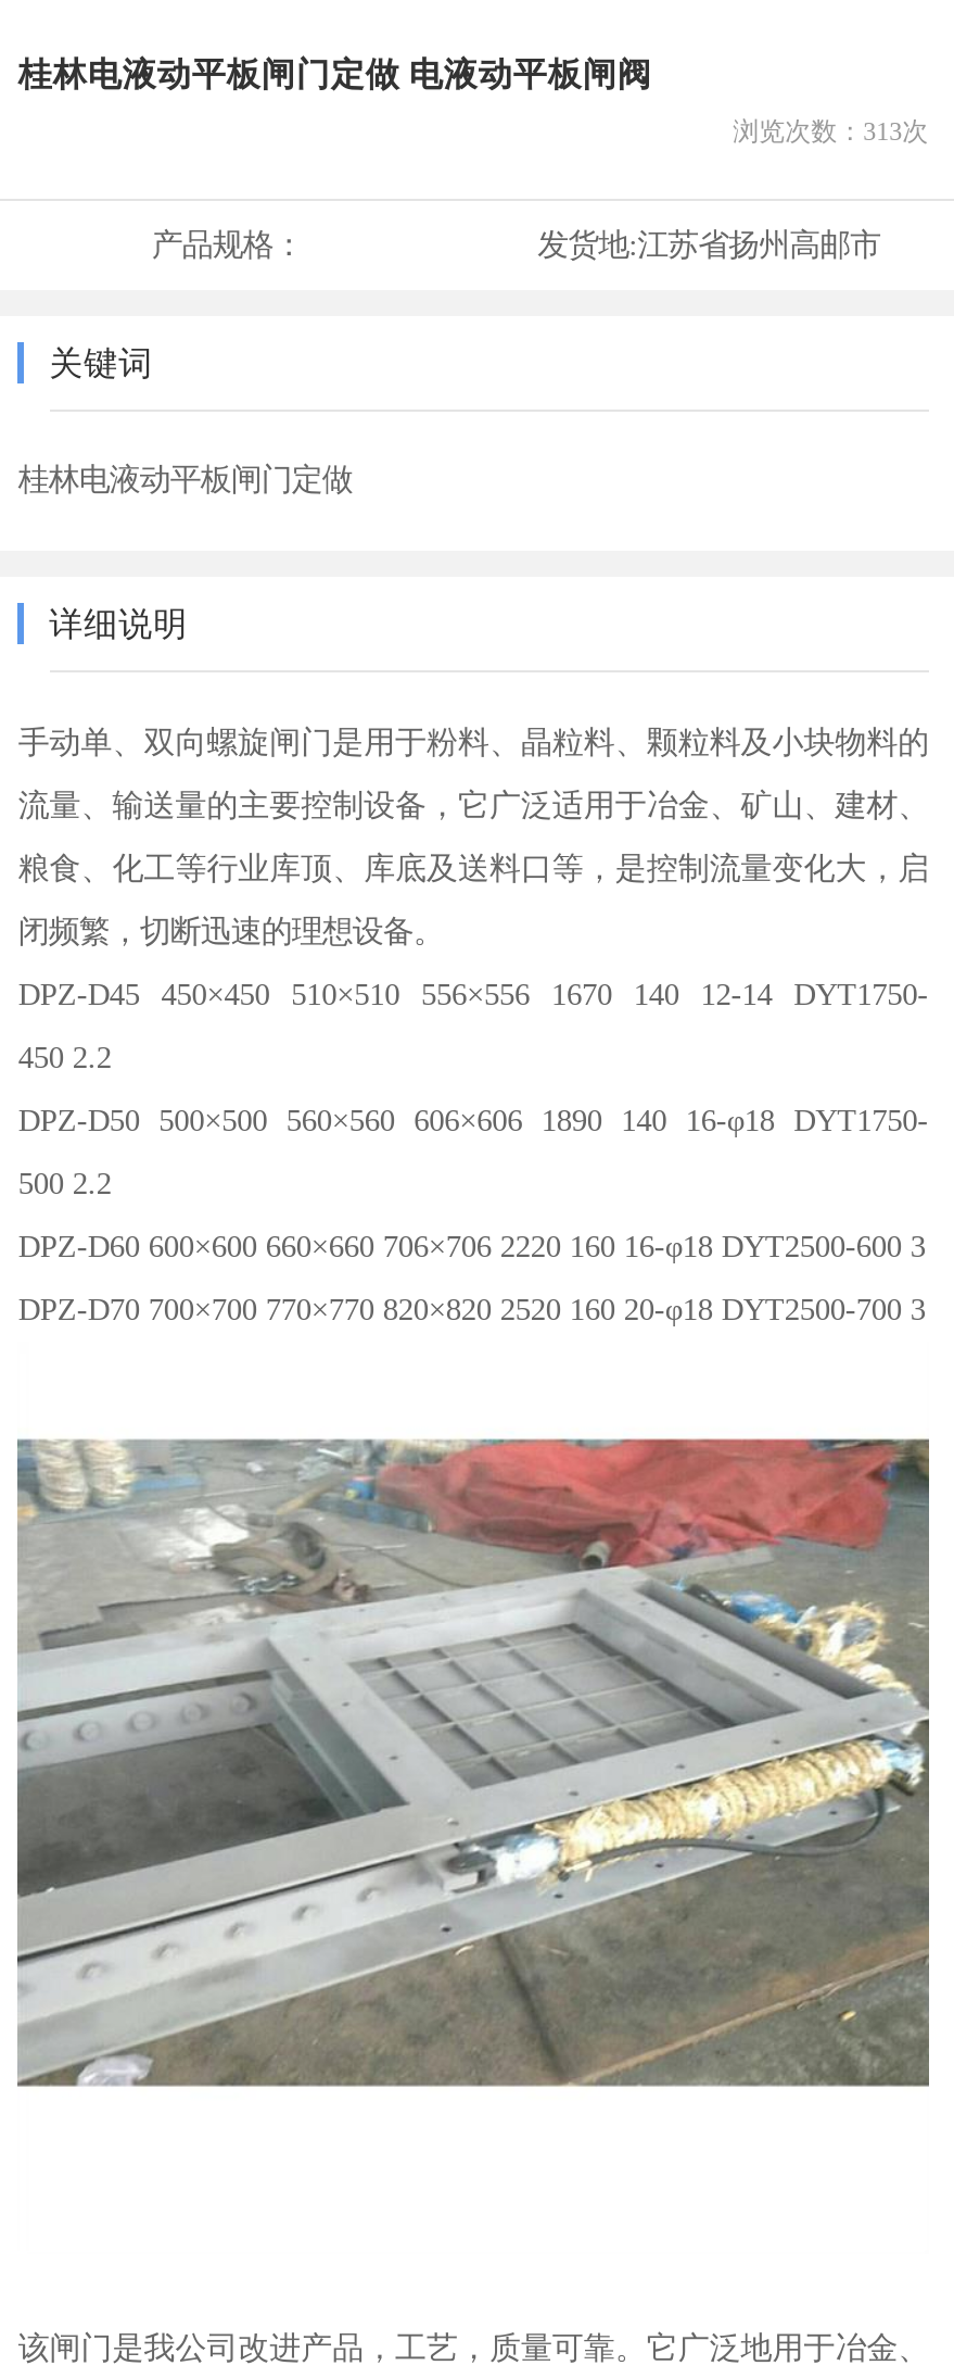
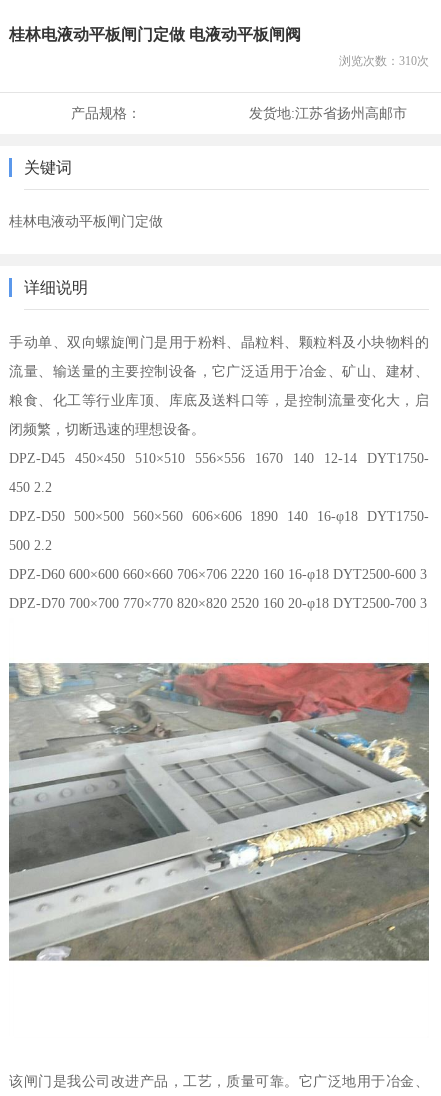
- 浏览次数：313次
+ 浏览次数：310次
